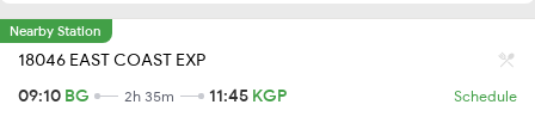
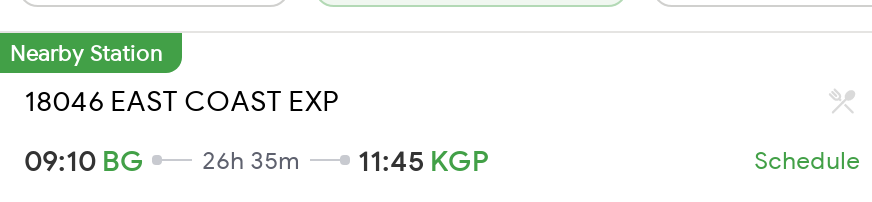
- 09:10 BG 2h 35m 11:45 KGP
+ 09:10 BG 26h 35m 11:45 KGP
